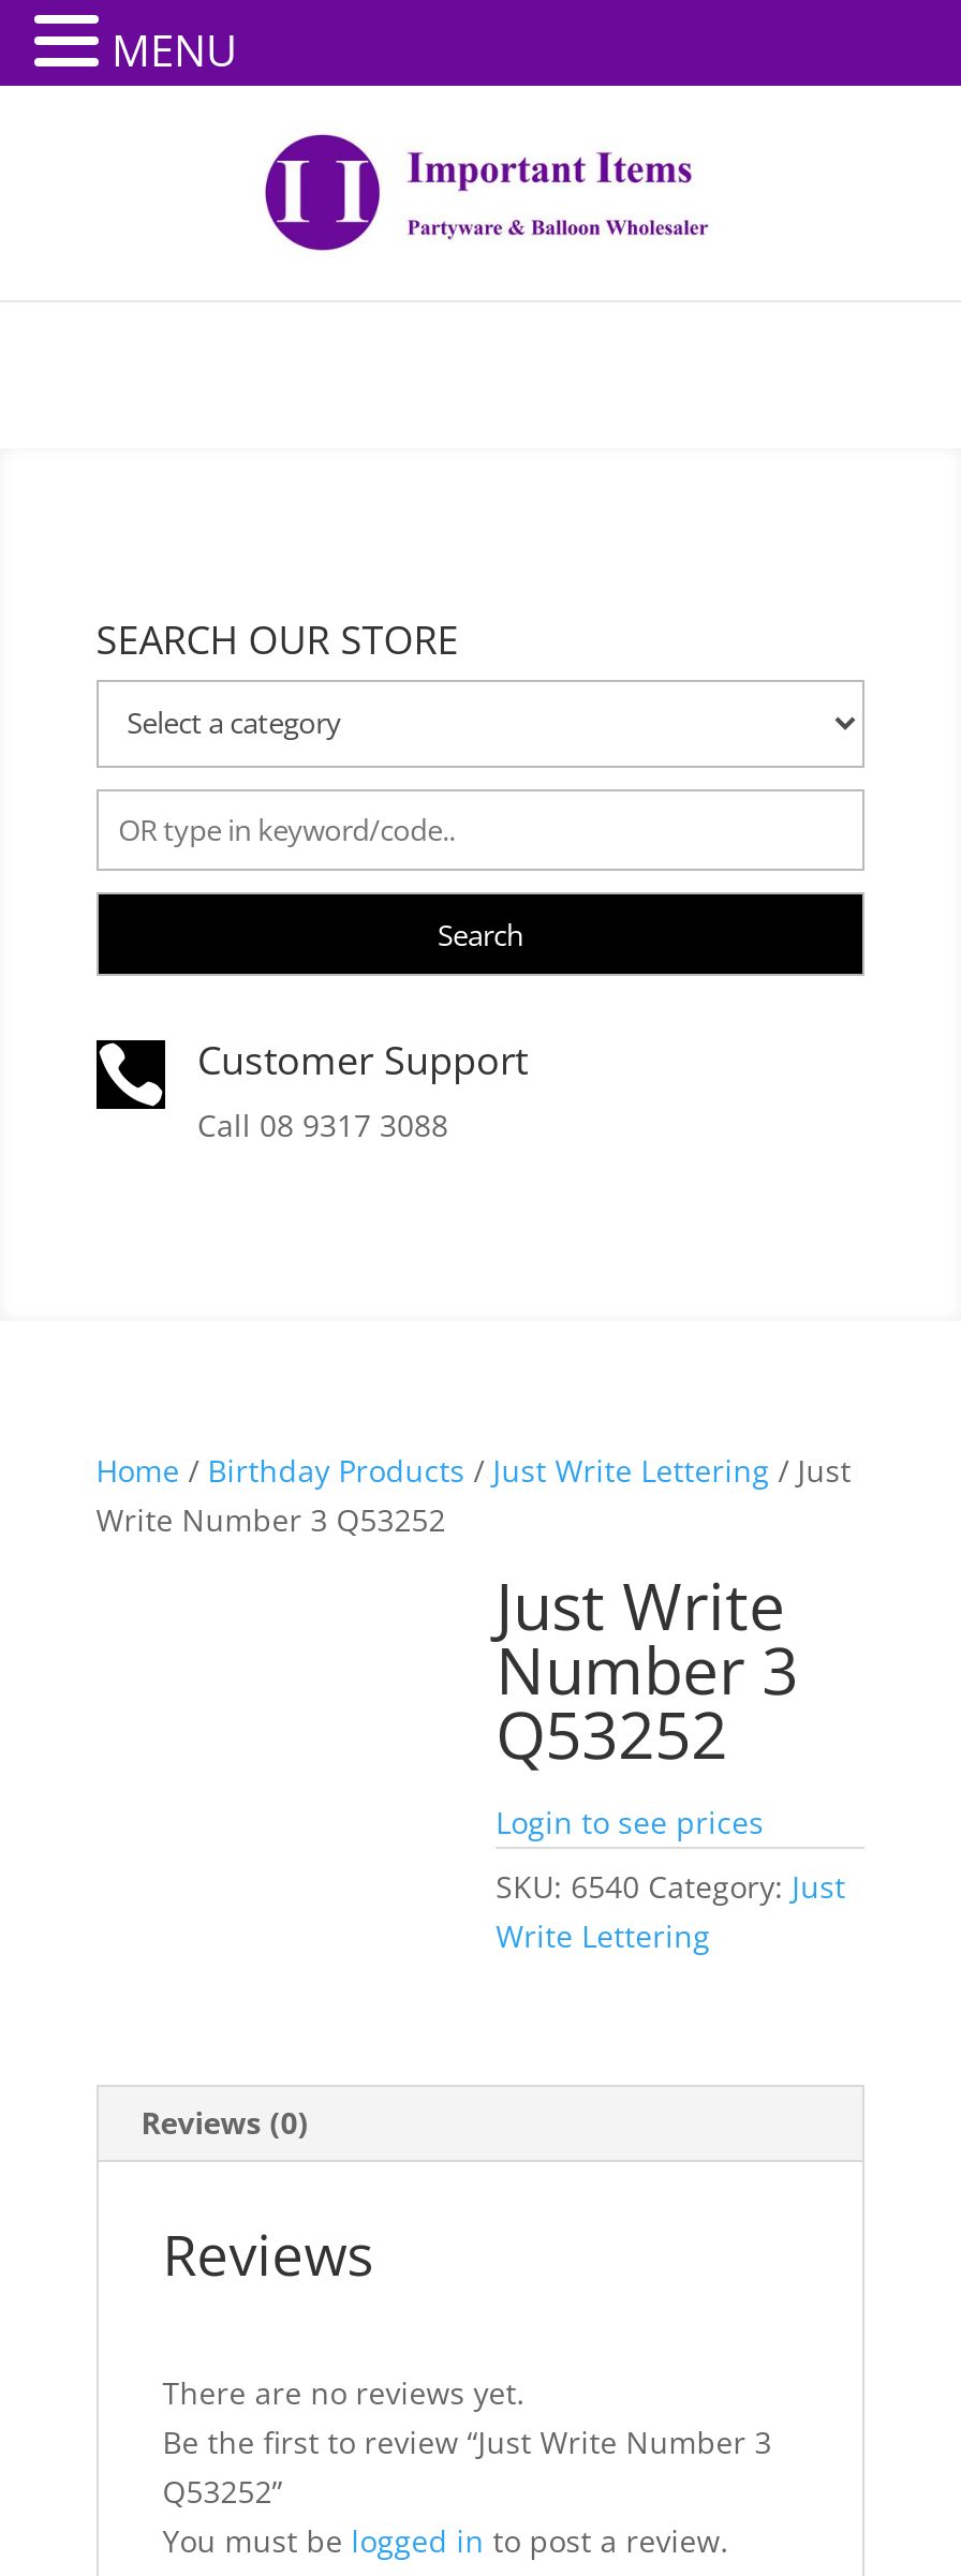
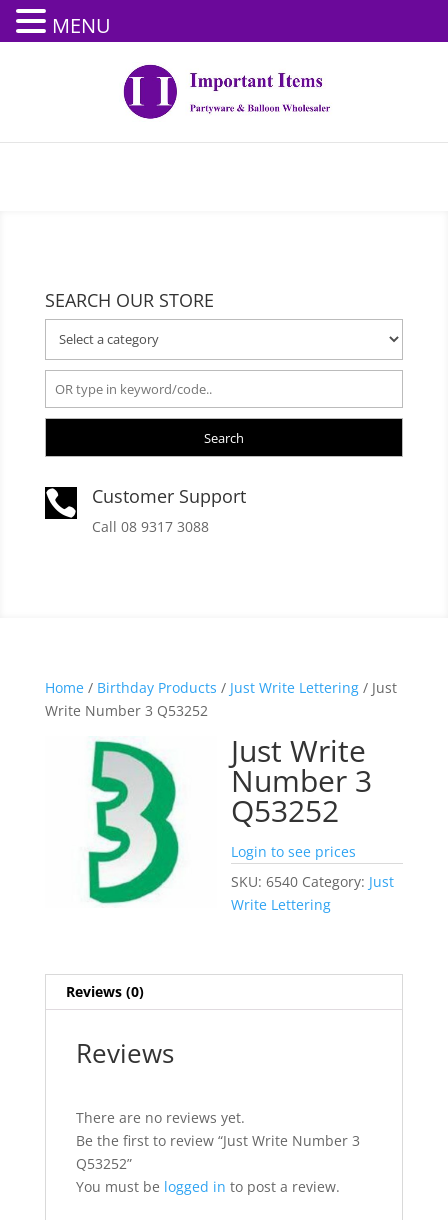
+ [image]
